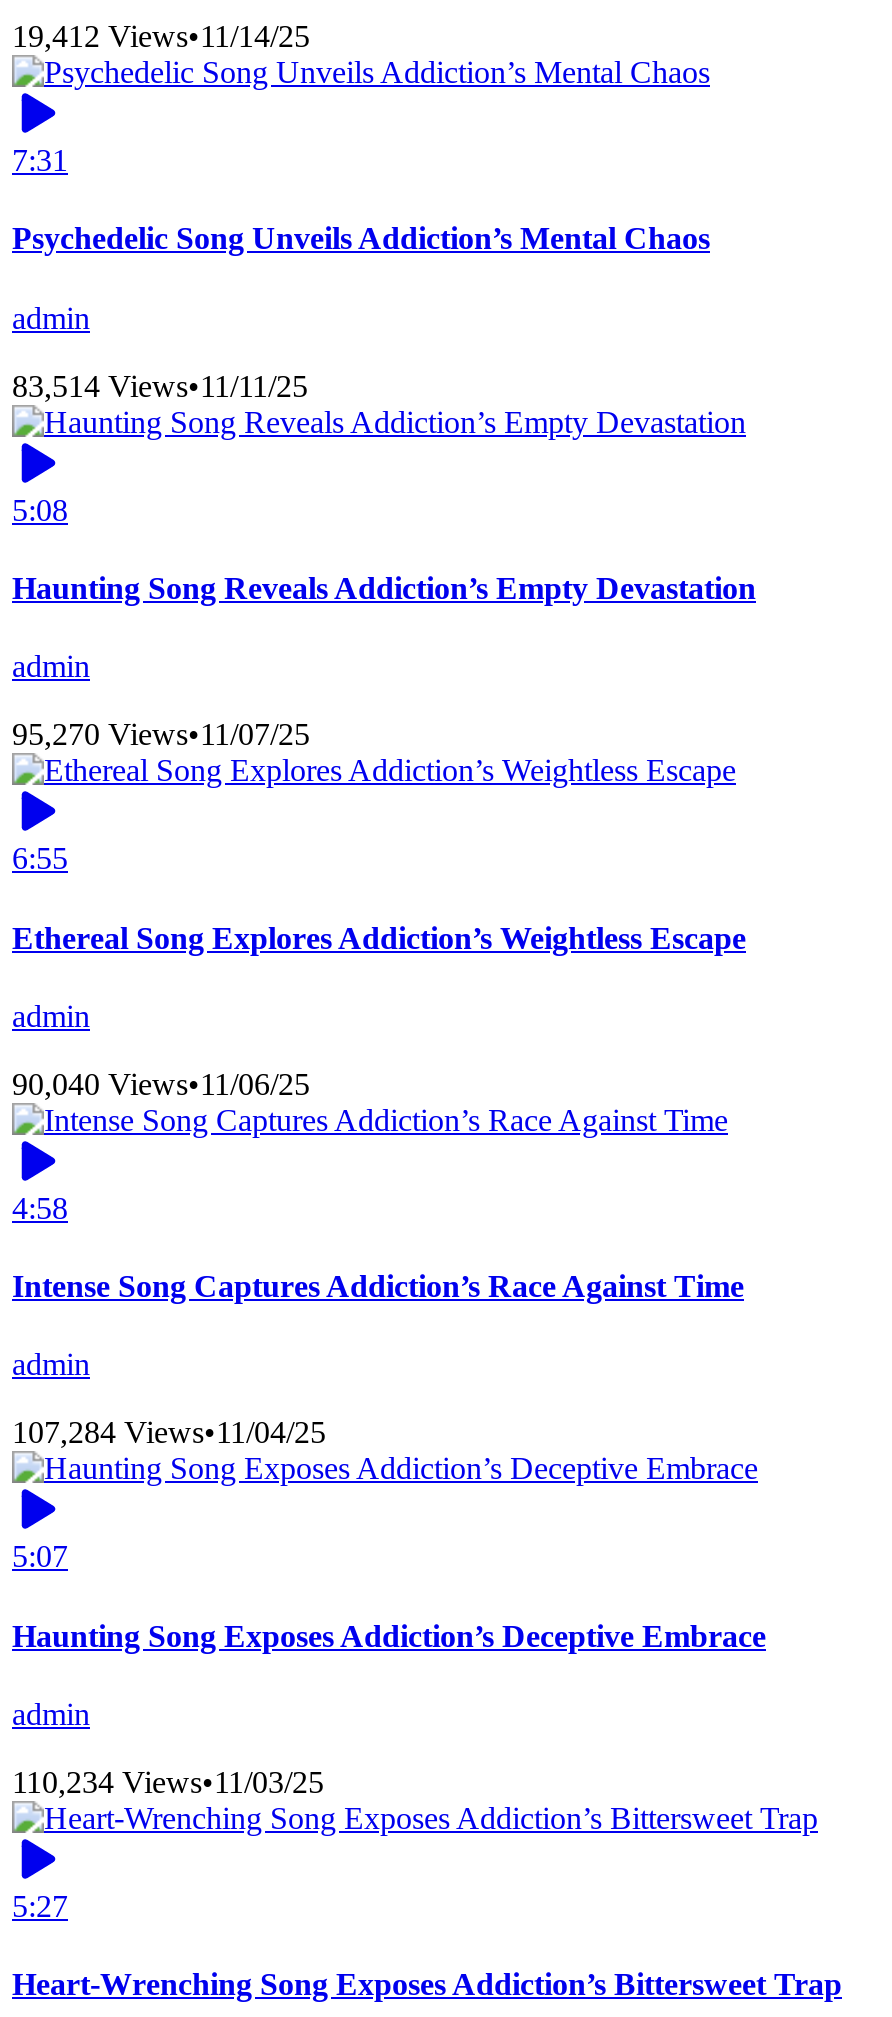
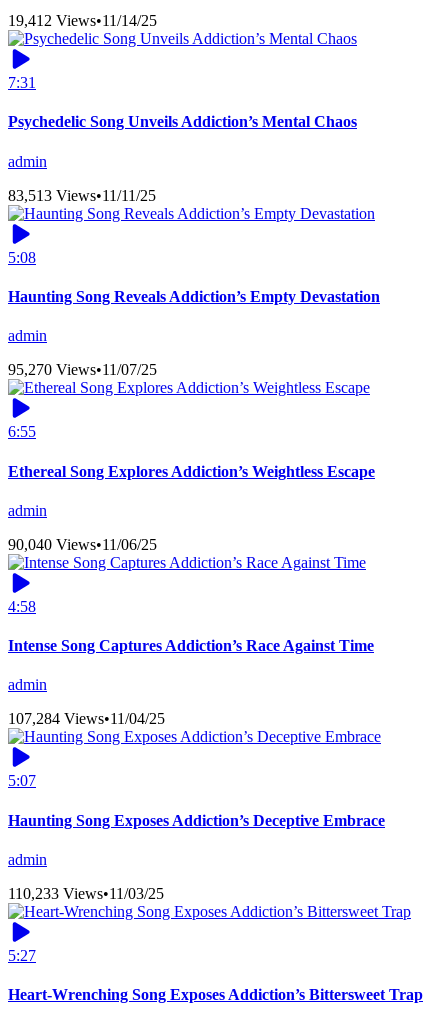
- 83,514 Views•11/11/25
+ 83,513 Views•11/11/25

- 110,234 Views•11/03/25
+ 110,233 Views•11/03/25
